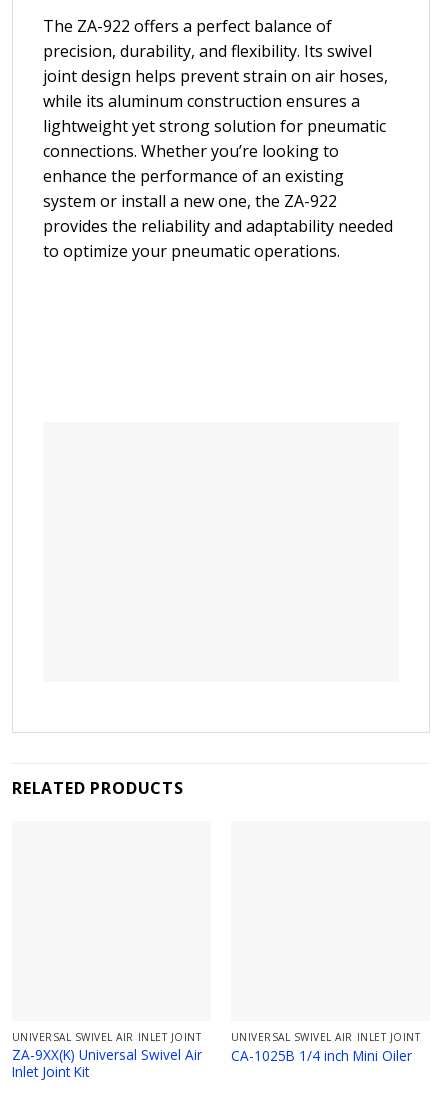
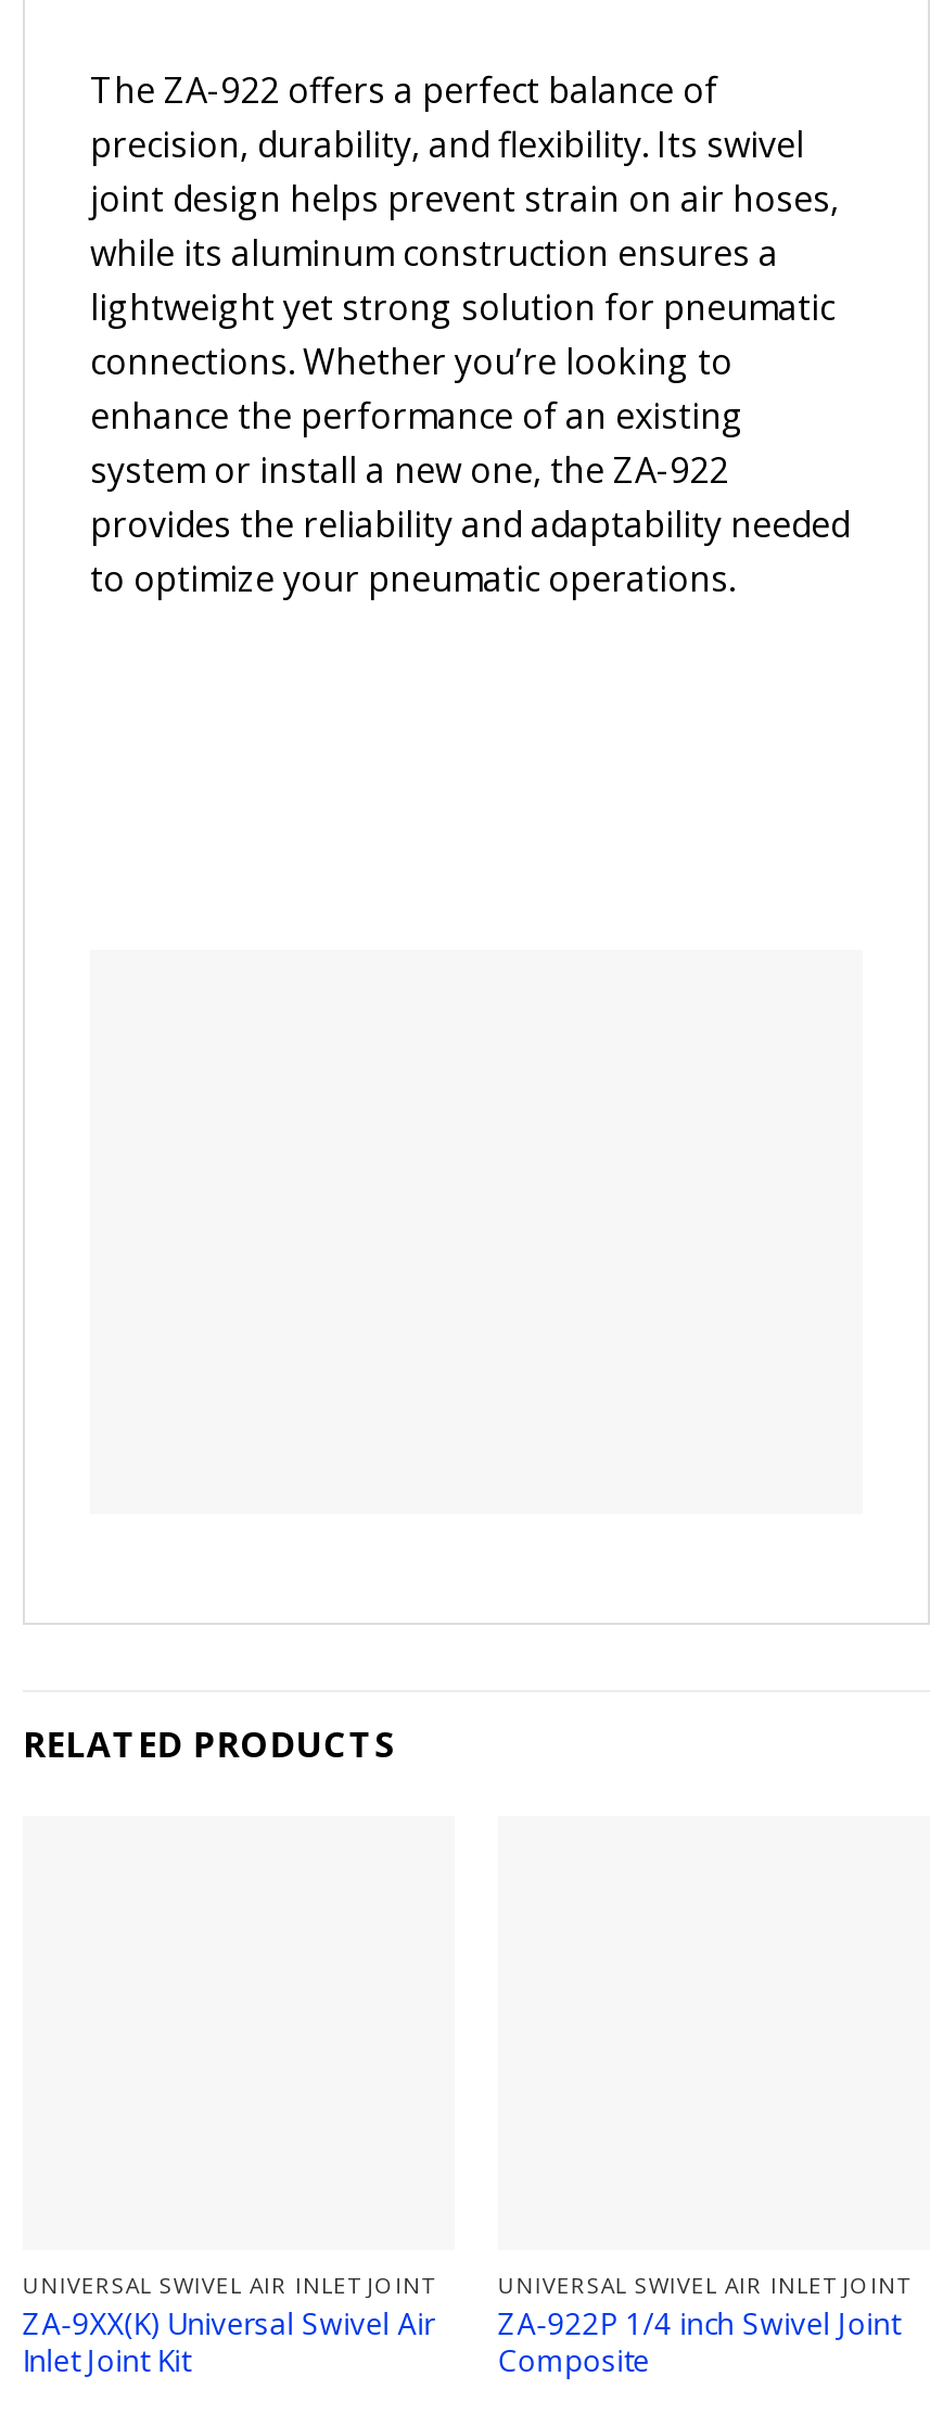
- CA-1025B 1/4 inch Mini Oiler
+ ZA-922P 1/4 inch Swivel Joint
+ Composite
